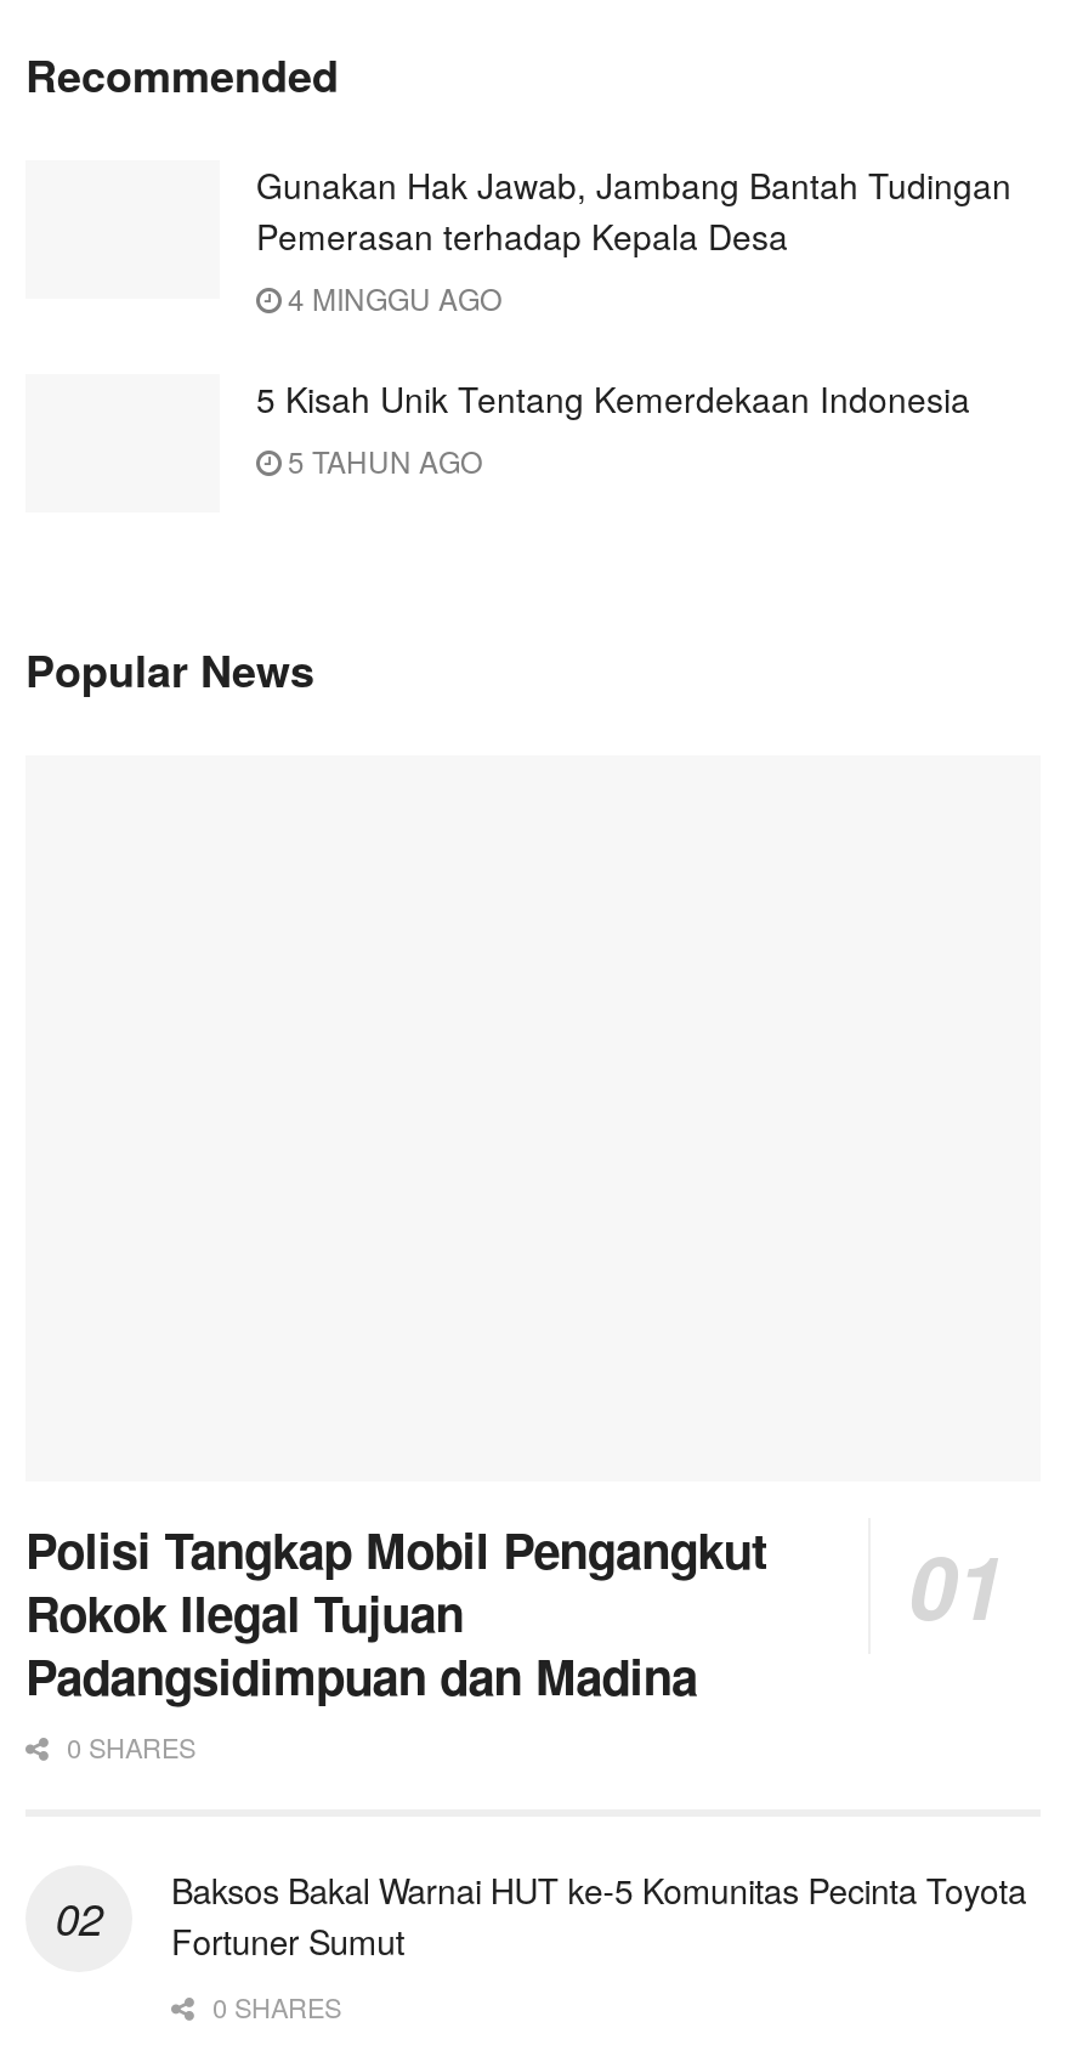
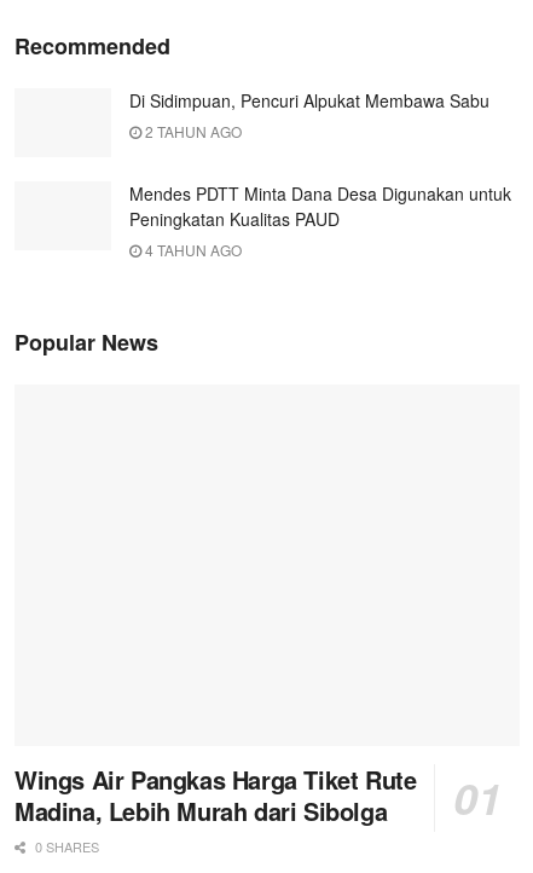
- Gunakan Hak Jawab, Jambang Bantah Tudingan
- Pemerasan terhadap Kepala Desa
- 4 MINGGU AGO
+ Di Sidimpuan, Pencuri Alpukat Membawa Sabu
+ 2 TAHUN AGO

- 5 Kisah Unik Tentang Kemerdekaan Indonesia
- 5 TAHUN AGO
+ Mendes PDTT Minta Dana Desa Digunakan untuk
+ Peningkatan Kualitas PAUD
+ 4 TAHUN AGO

- Polisi Tangkap Mobil Pengangkut
- Rokok Ilegal Tujuan
- Padangsidimpuan dan Madina
- 0 SHARES
- Baksos Bakal Warnai HUT ke-5 Komunitas Pecinta Toyota
- Fortuner Sumut
+ Wings Air Pangkas Harga Tiket Rute
+ Madina, Lebih Murah dari Sibolga
